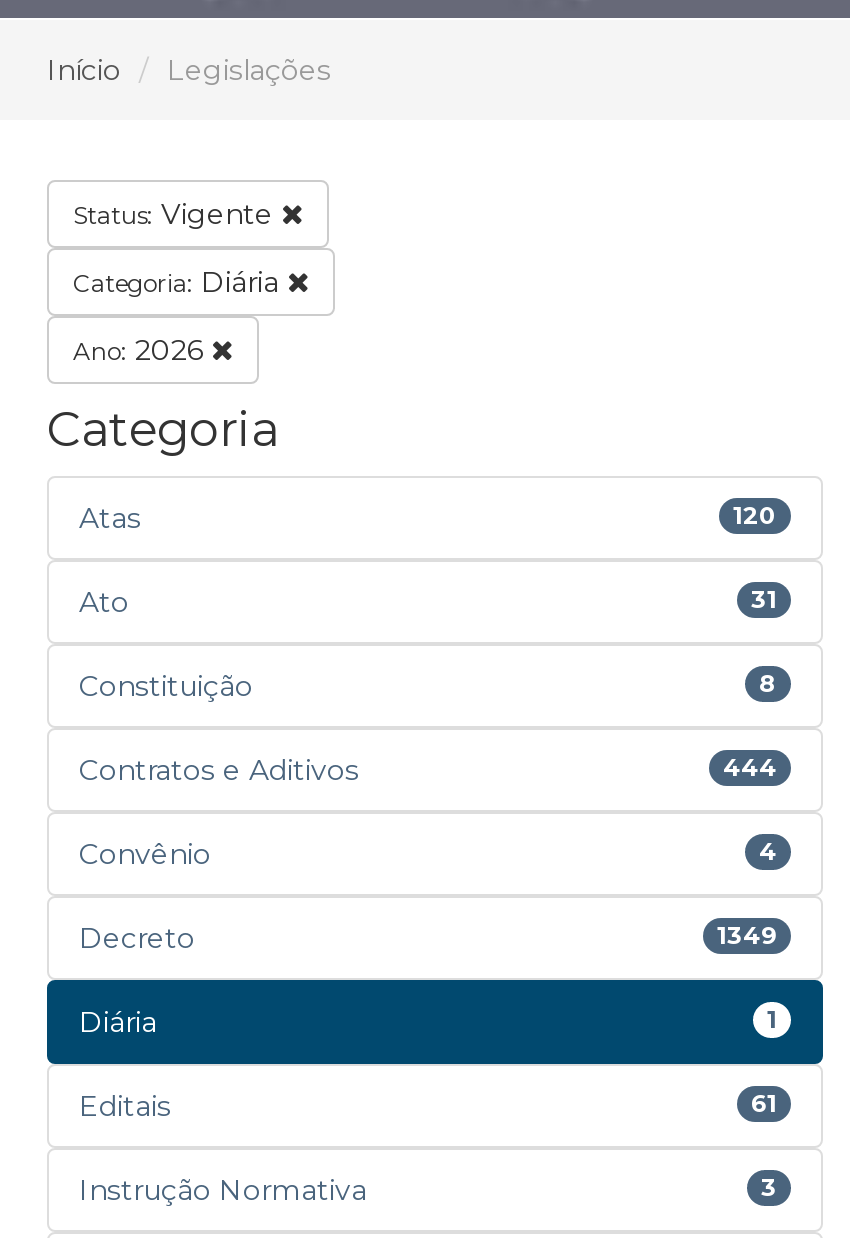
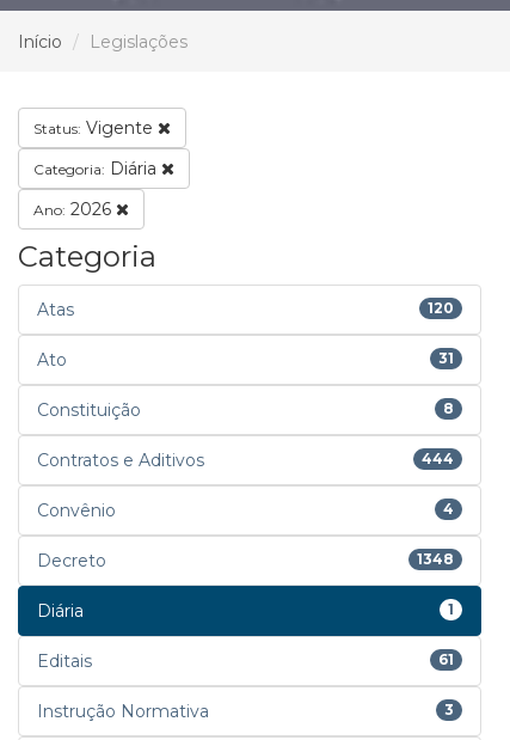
- 1349
+ 1348
